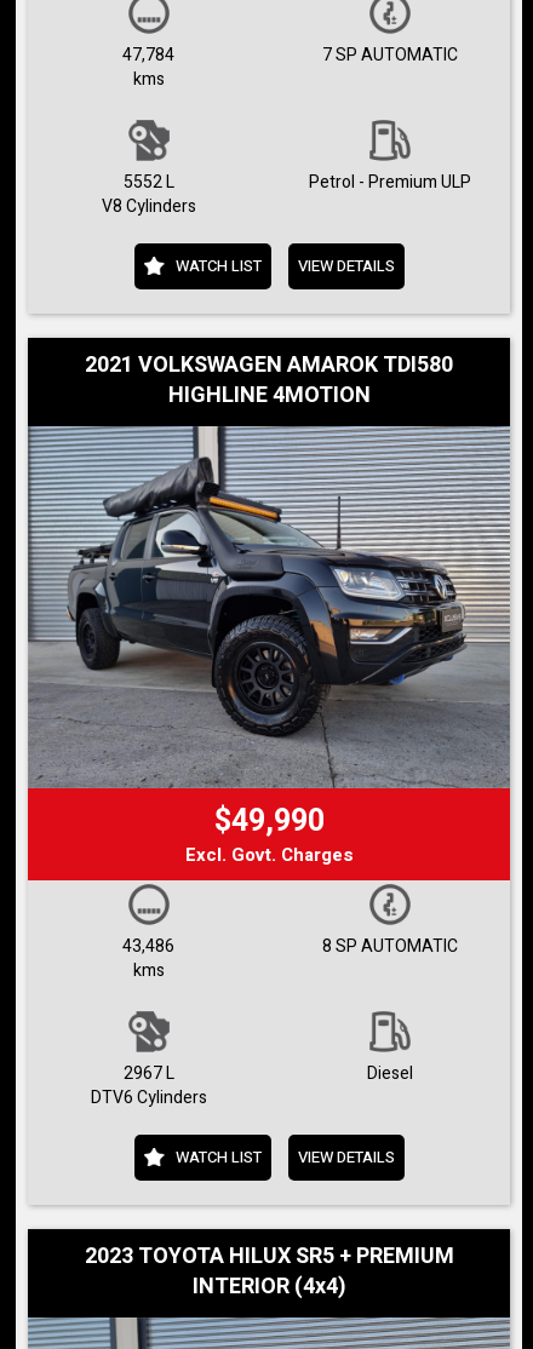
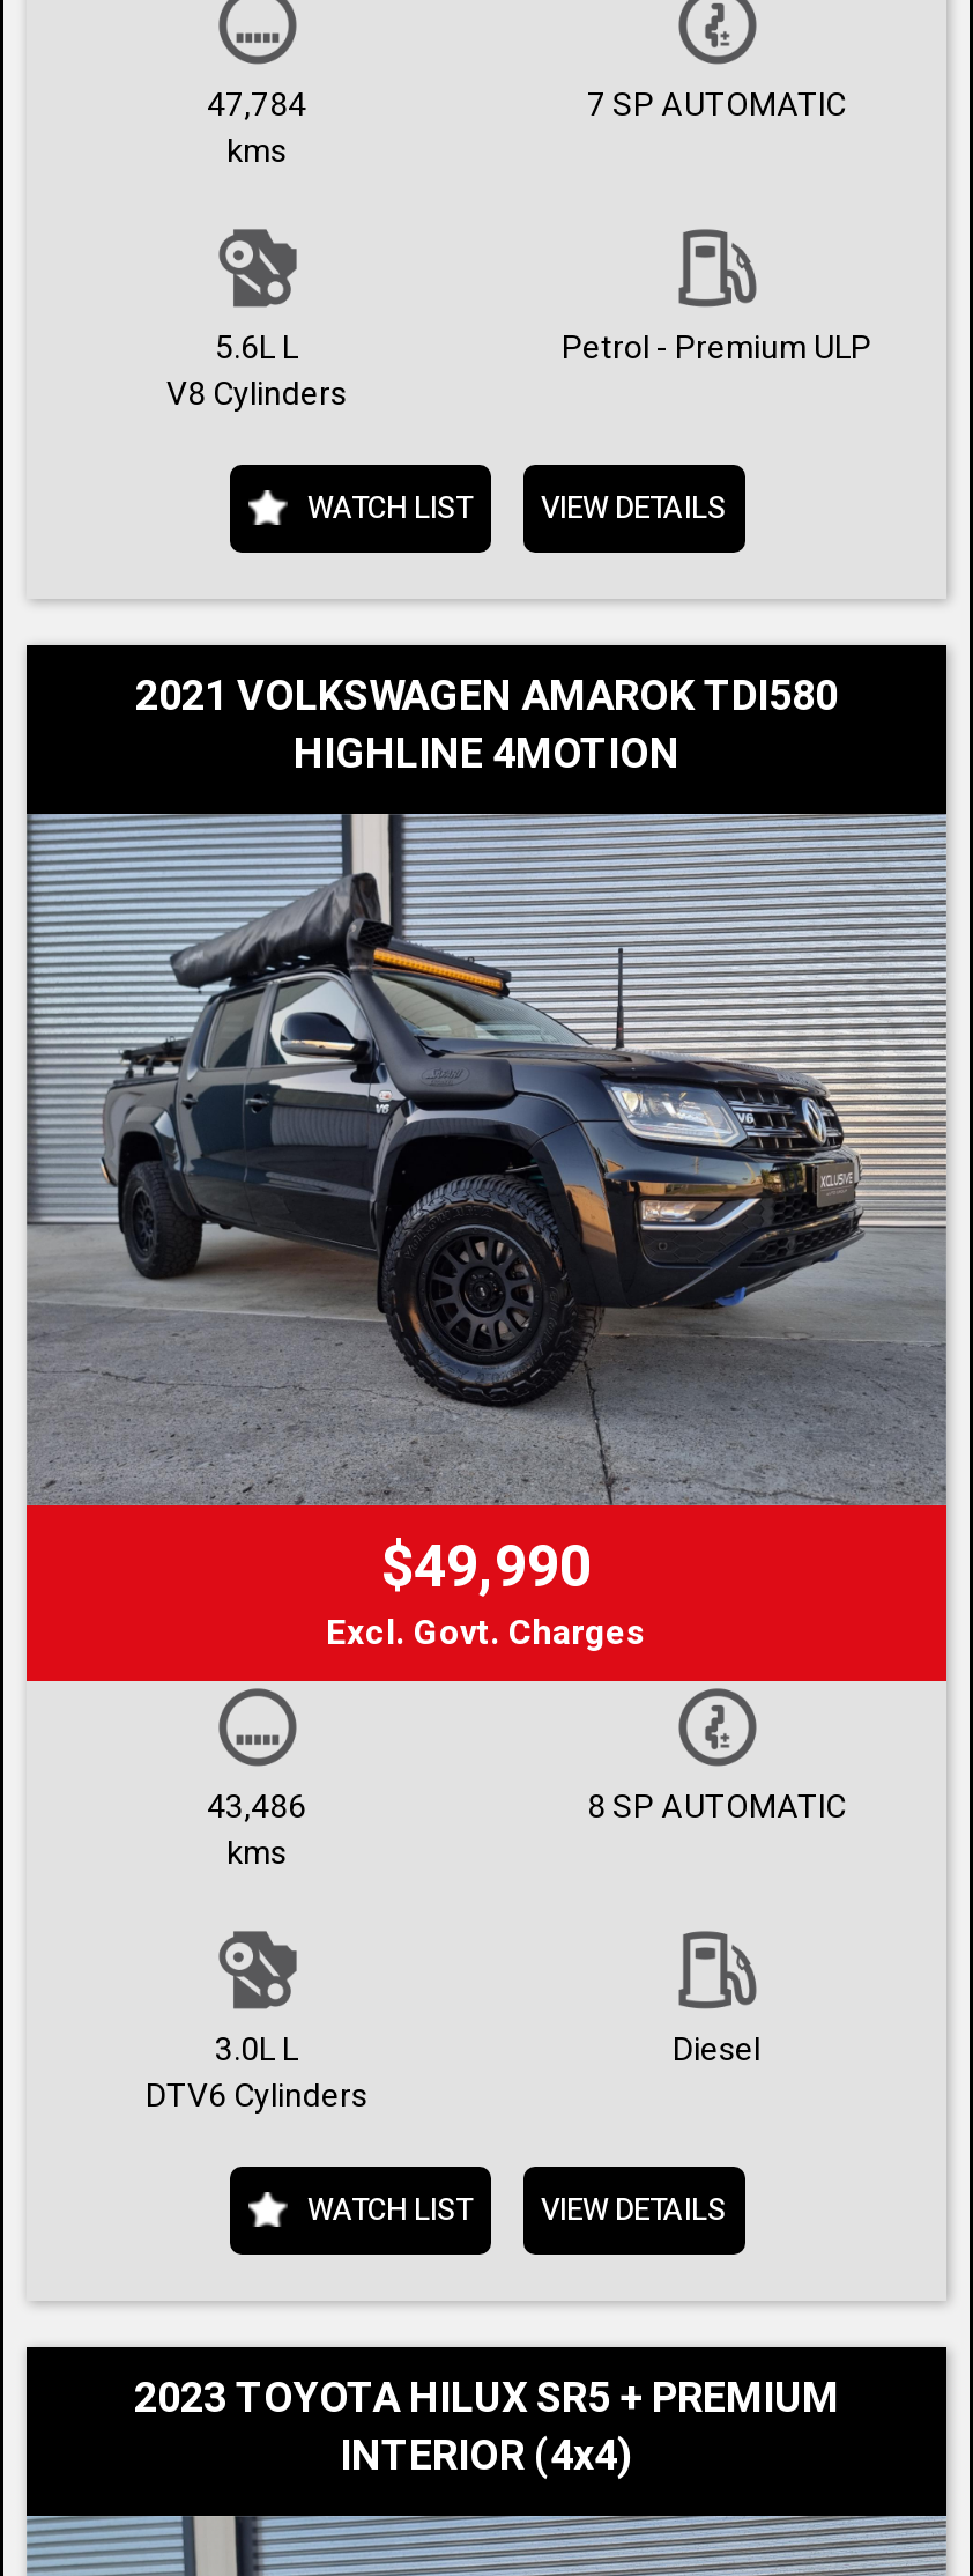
- 5552 L
+ 5.6L L

- 2967 L
+ 3.0L L
